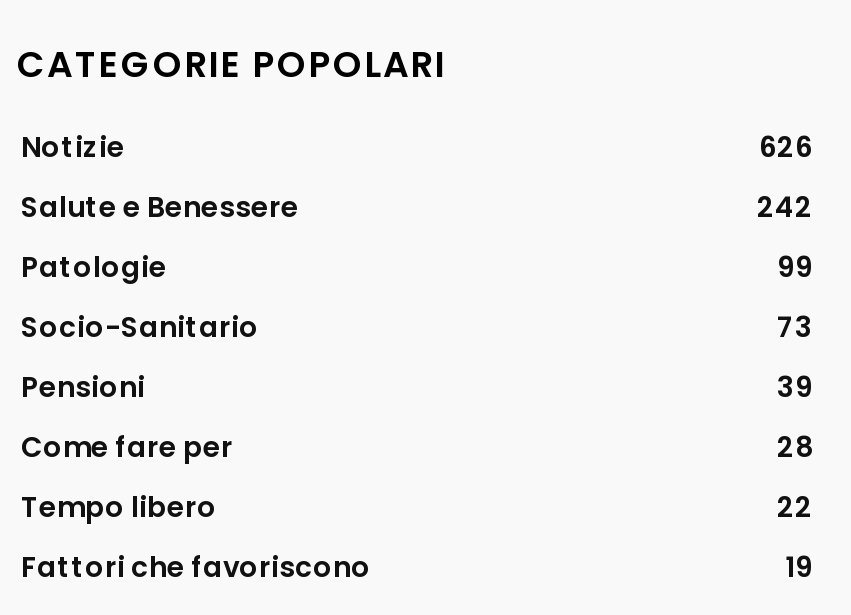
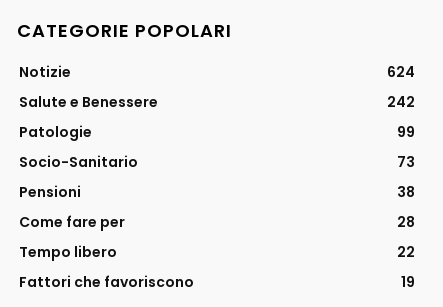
- 626
+ 624

- 39
+ 38
